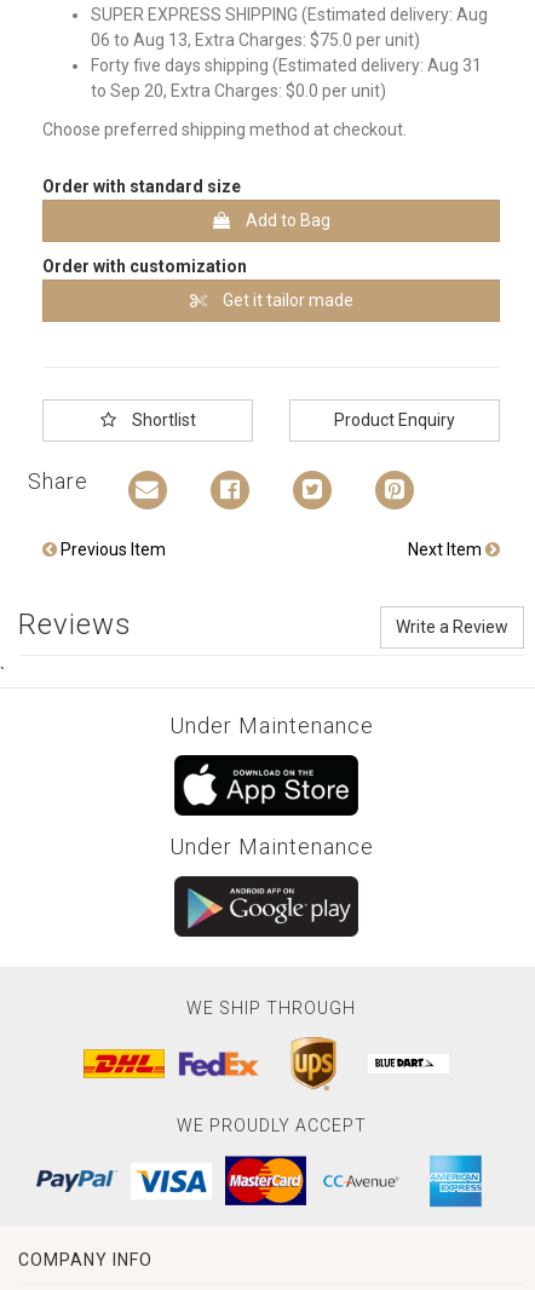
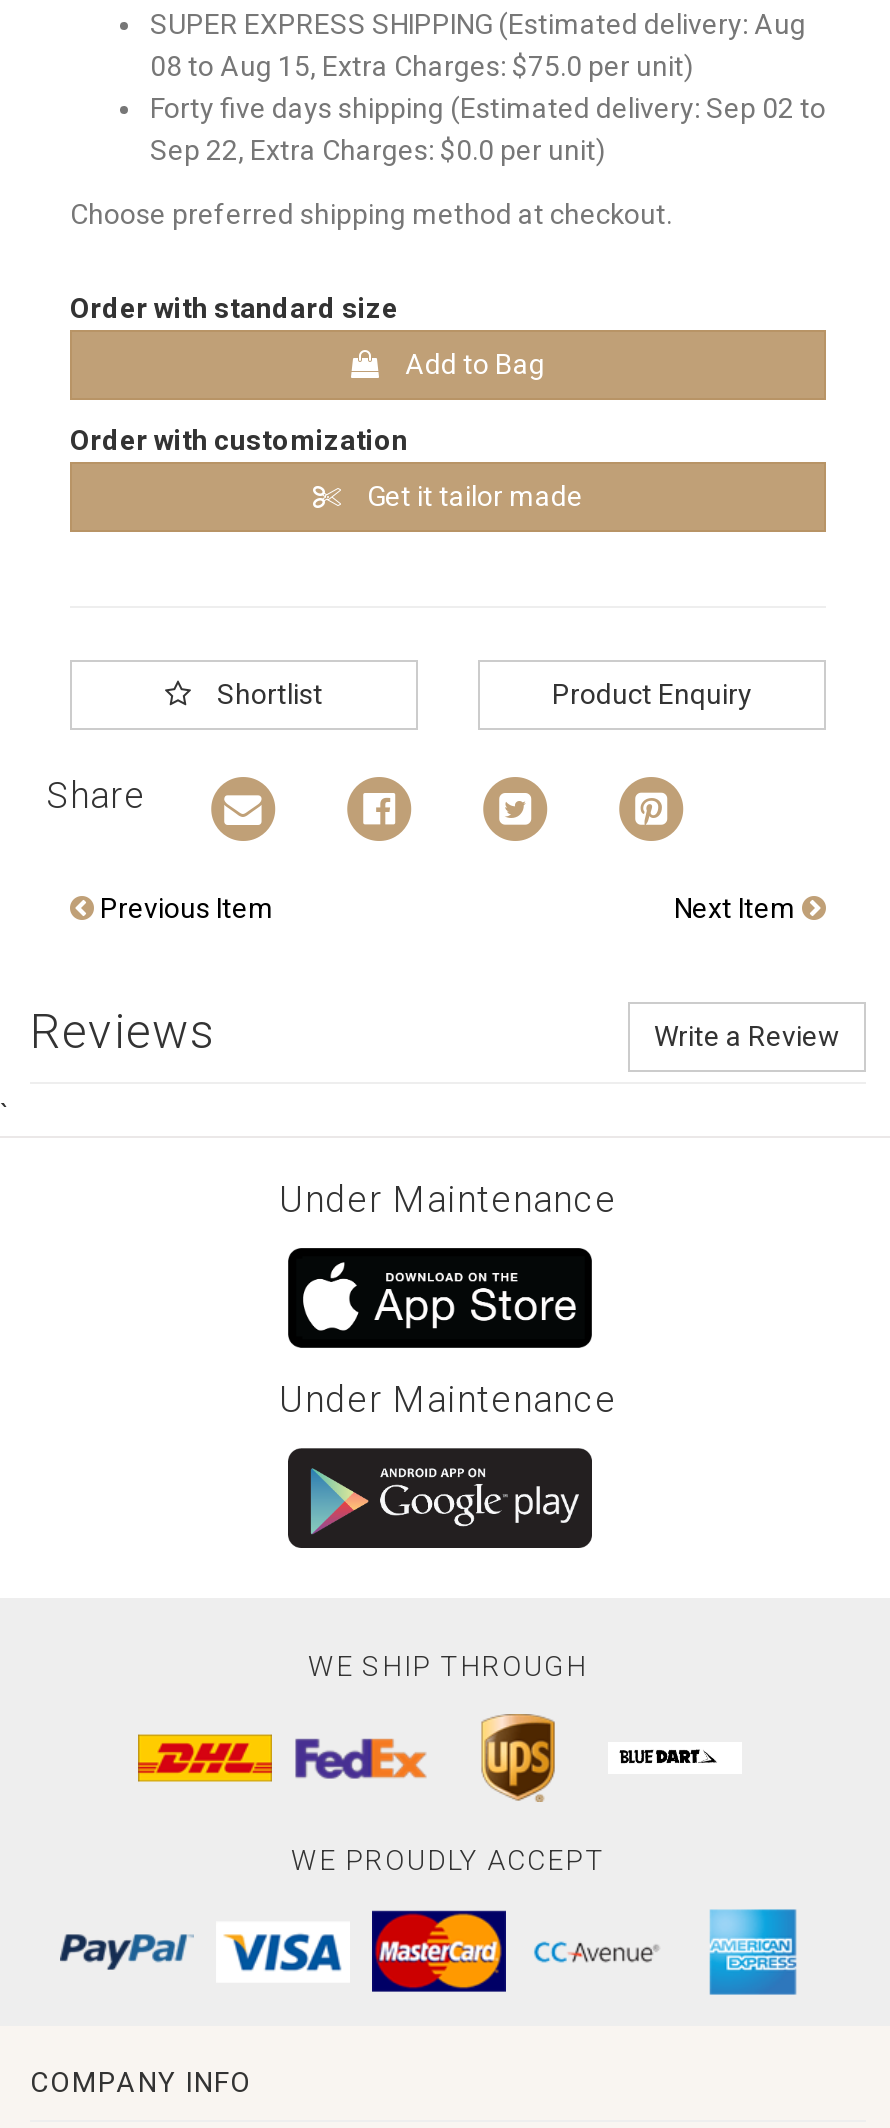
- 06 to Aug 13, Extra Charges: $75.0 per unit)
- Forty five days shipping (Estimated delivery: Aug 31
- to Sep 20, Extra Charges: $0.0 per unit)
+ 08 to Aug 15, Extra Charges: $75.0 per unit)
+ Forty five days shipping (Estimated delivery: Sep 02 to
+ Sep 22, Extra Charges: $0.0 per unit)
